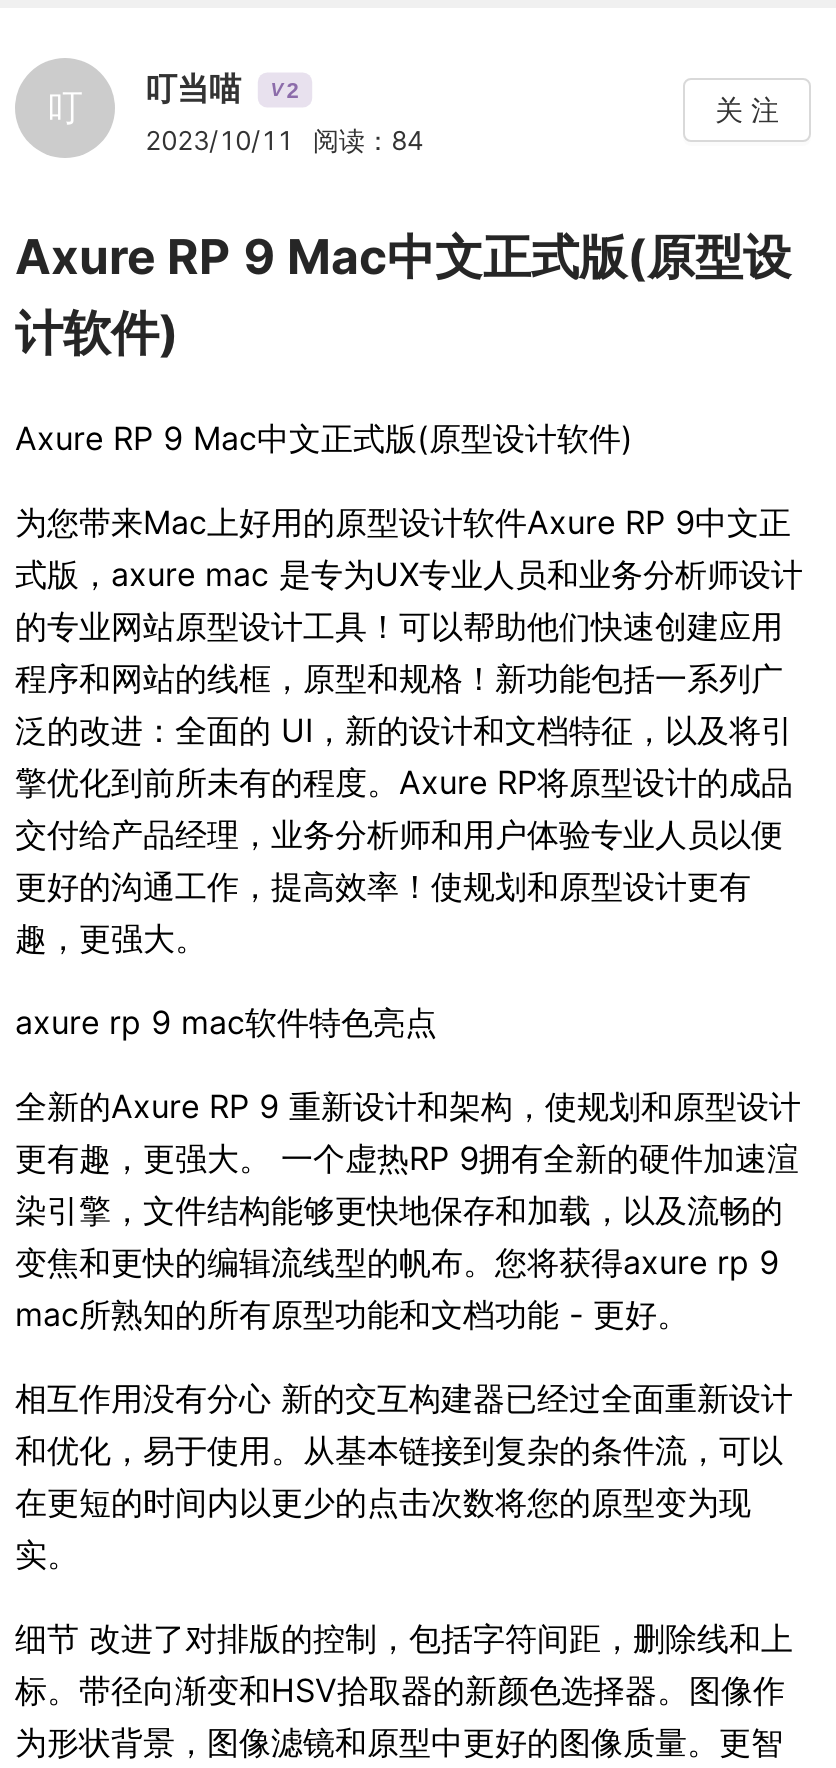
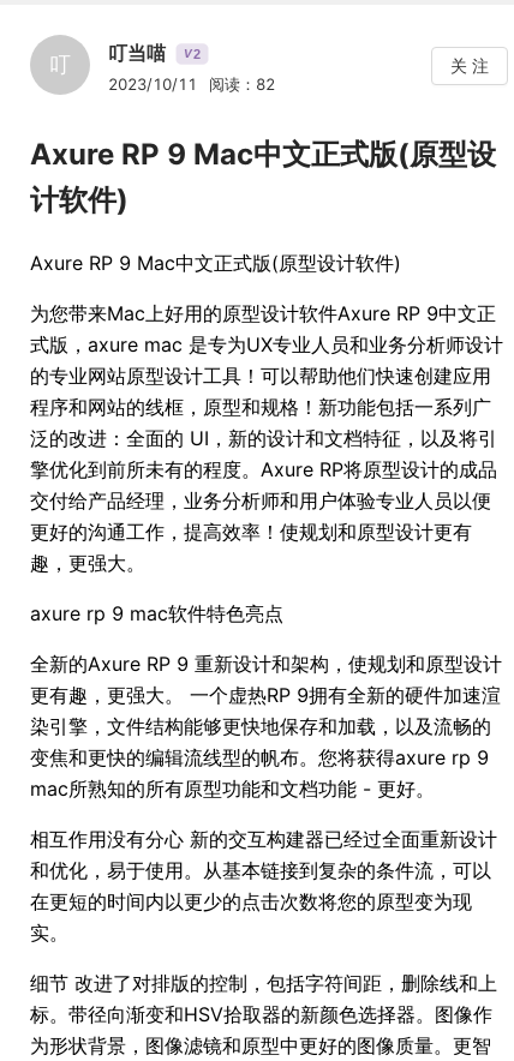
- 2023/10/11 阅读：84
+ 2023/10/11 阅读：82
